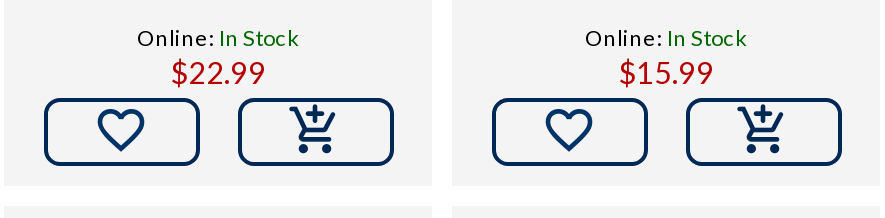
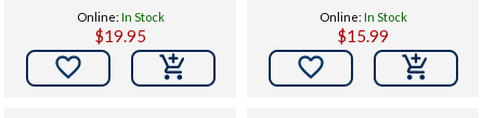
- $22.99
+ $19.95
